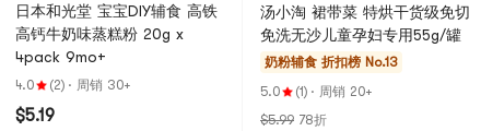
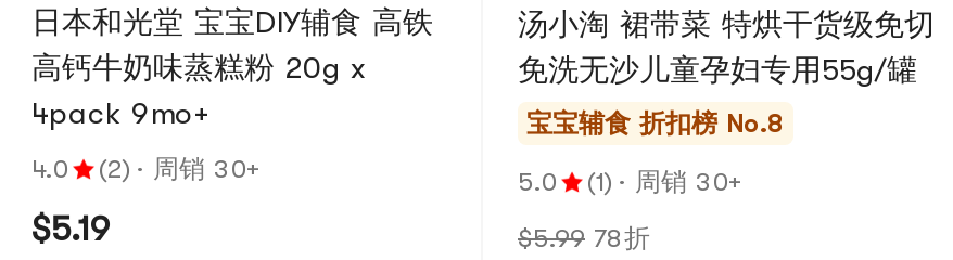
- 奶粉辅食折扣榜 No.13
+ 宝宝辅食折扣榜 No.8

- 5.0 (1) · 周销 20+
+ 5.0 (1) · 周销 30+
